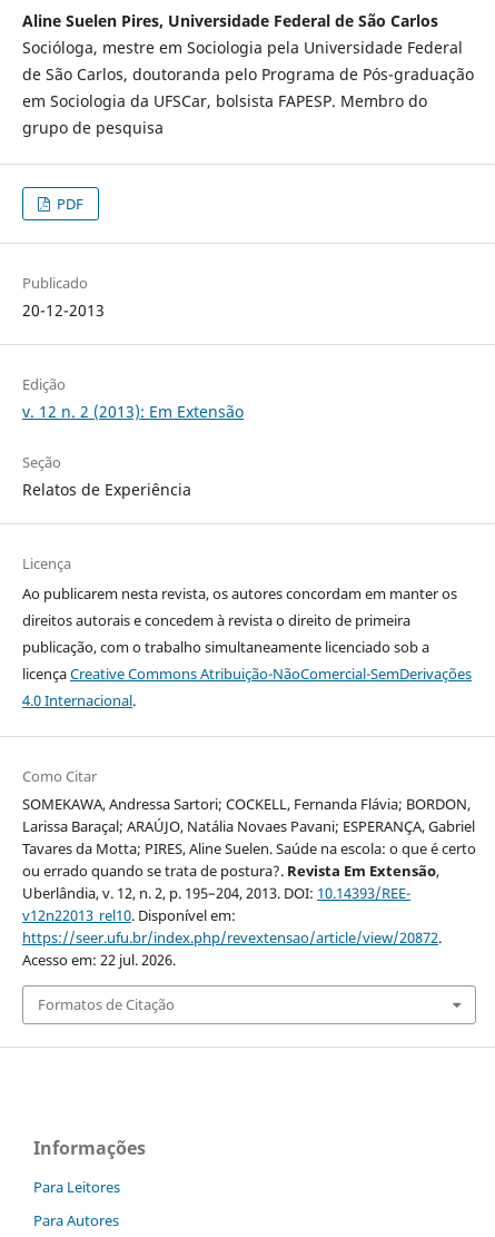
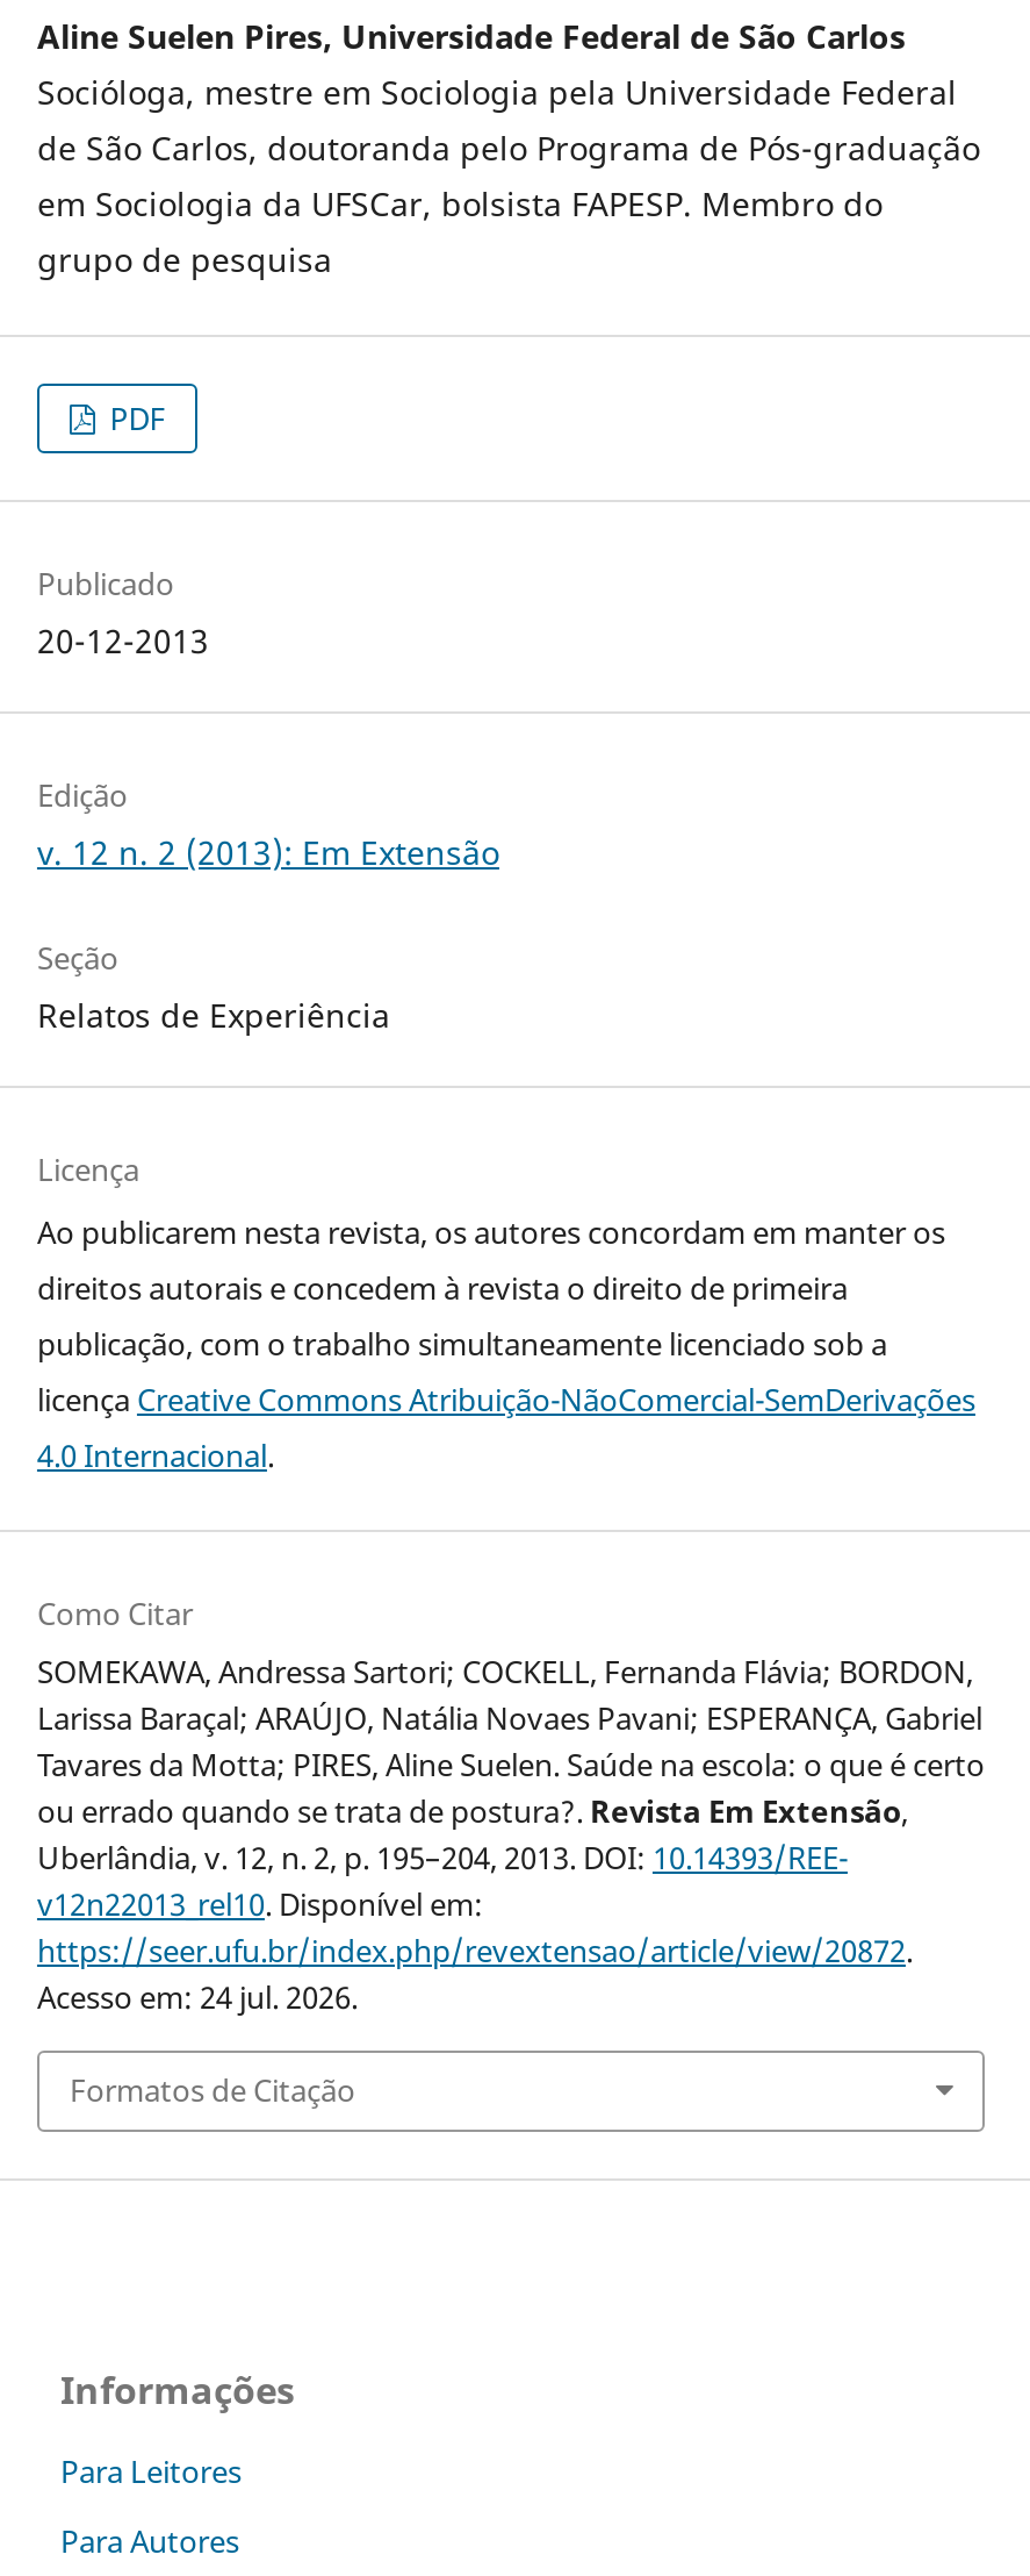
- Acesso em: 22 jul. 2026.
+ Acesso em: 24 jul. 2026.
